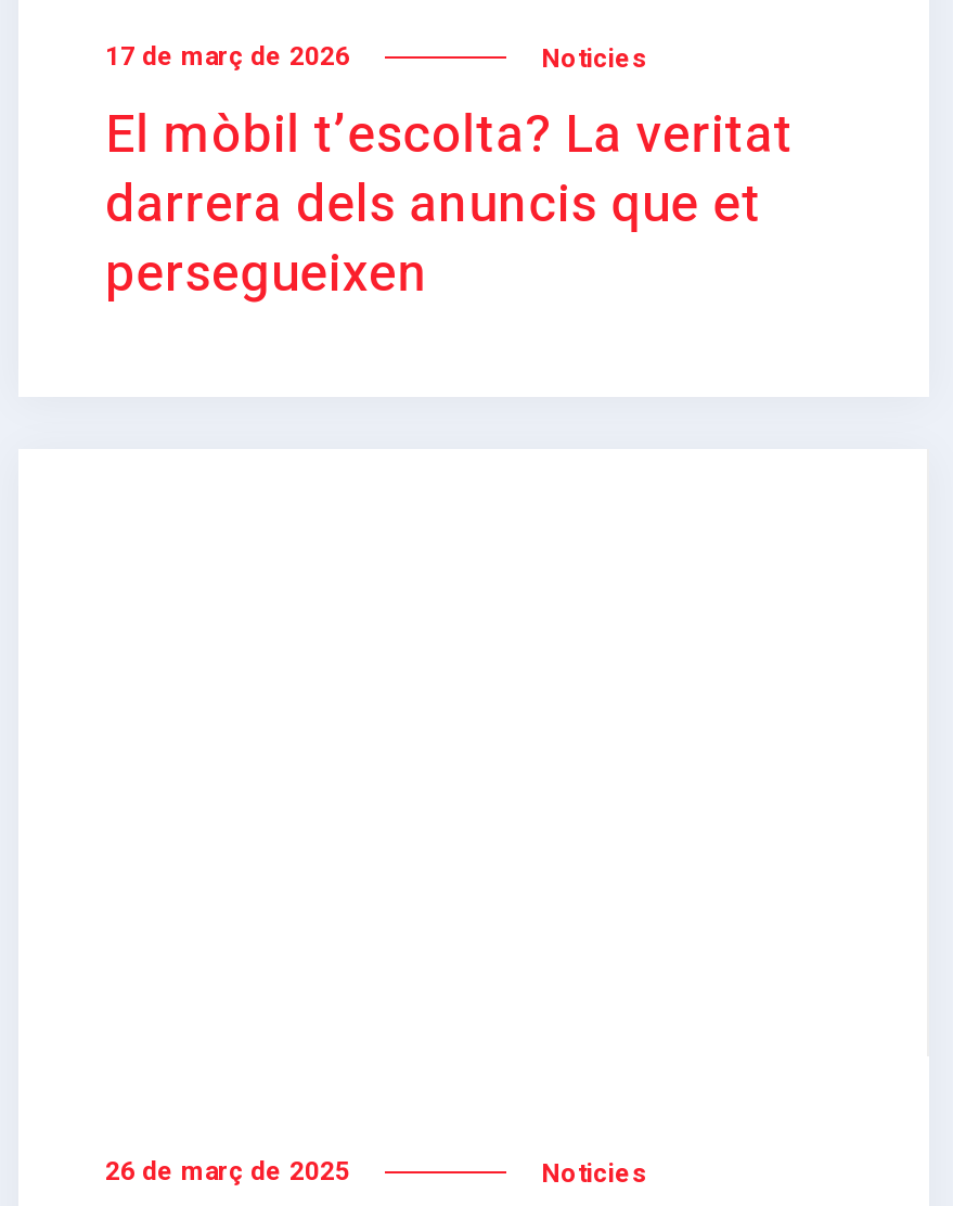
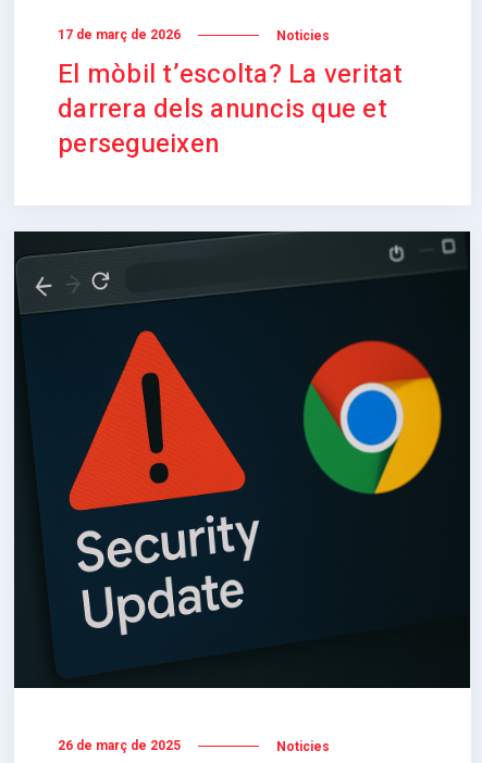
+ [image]
